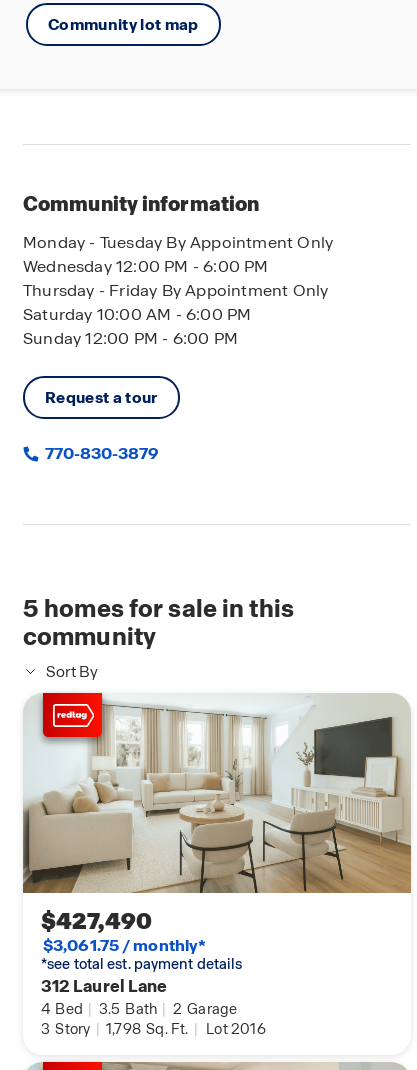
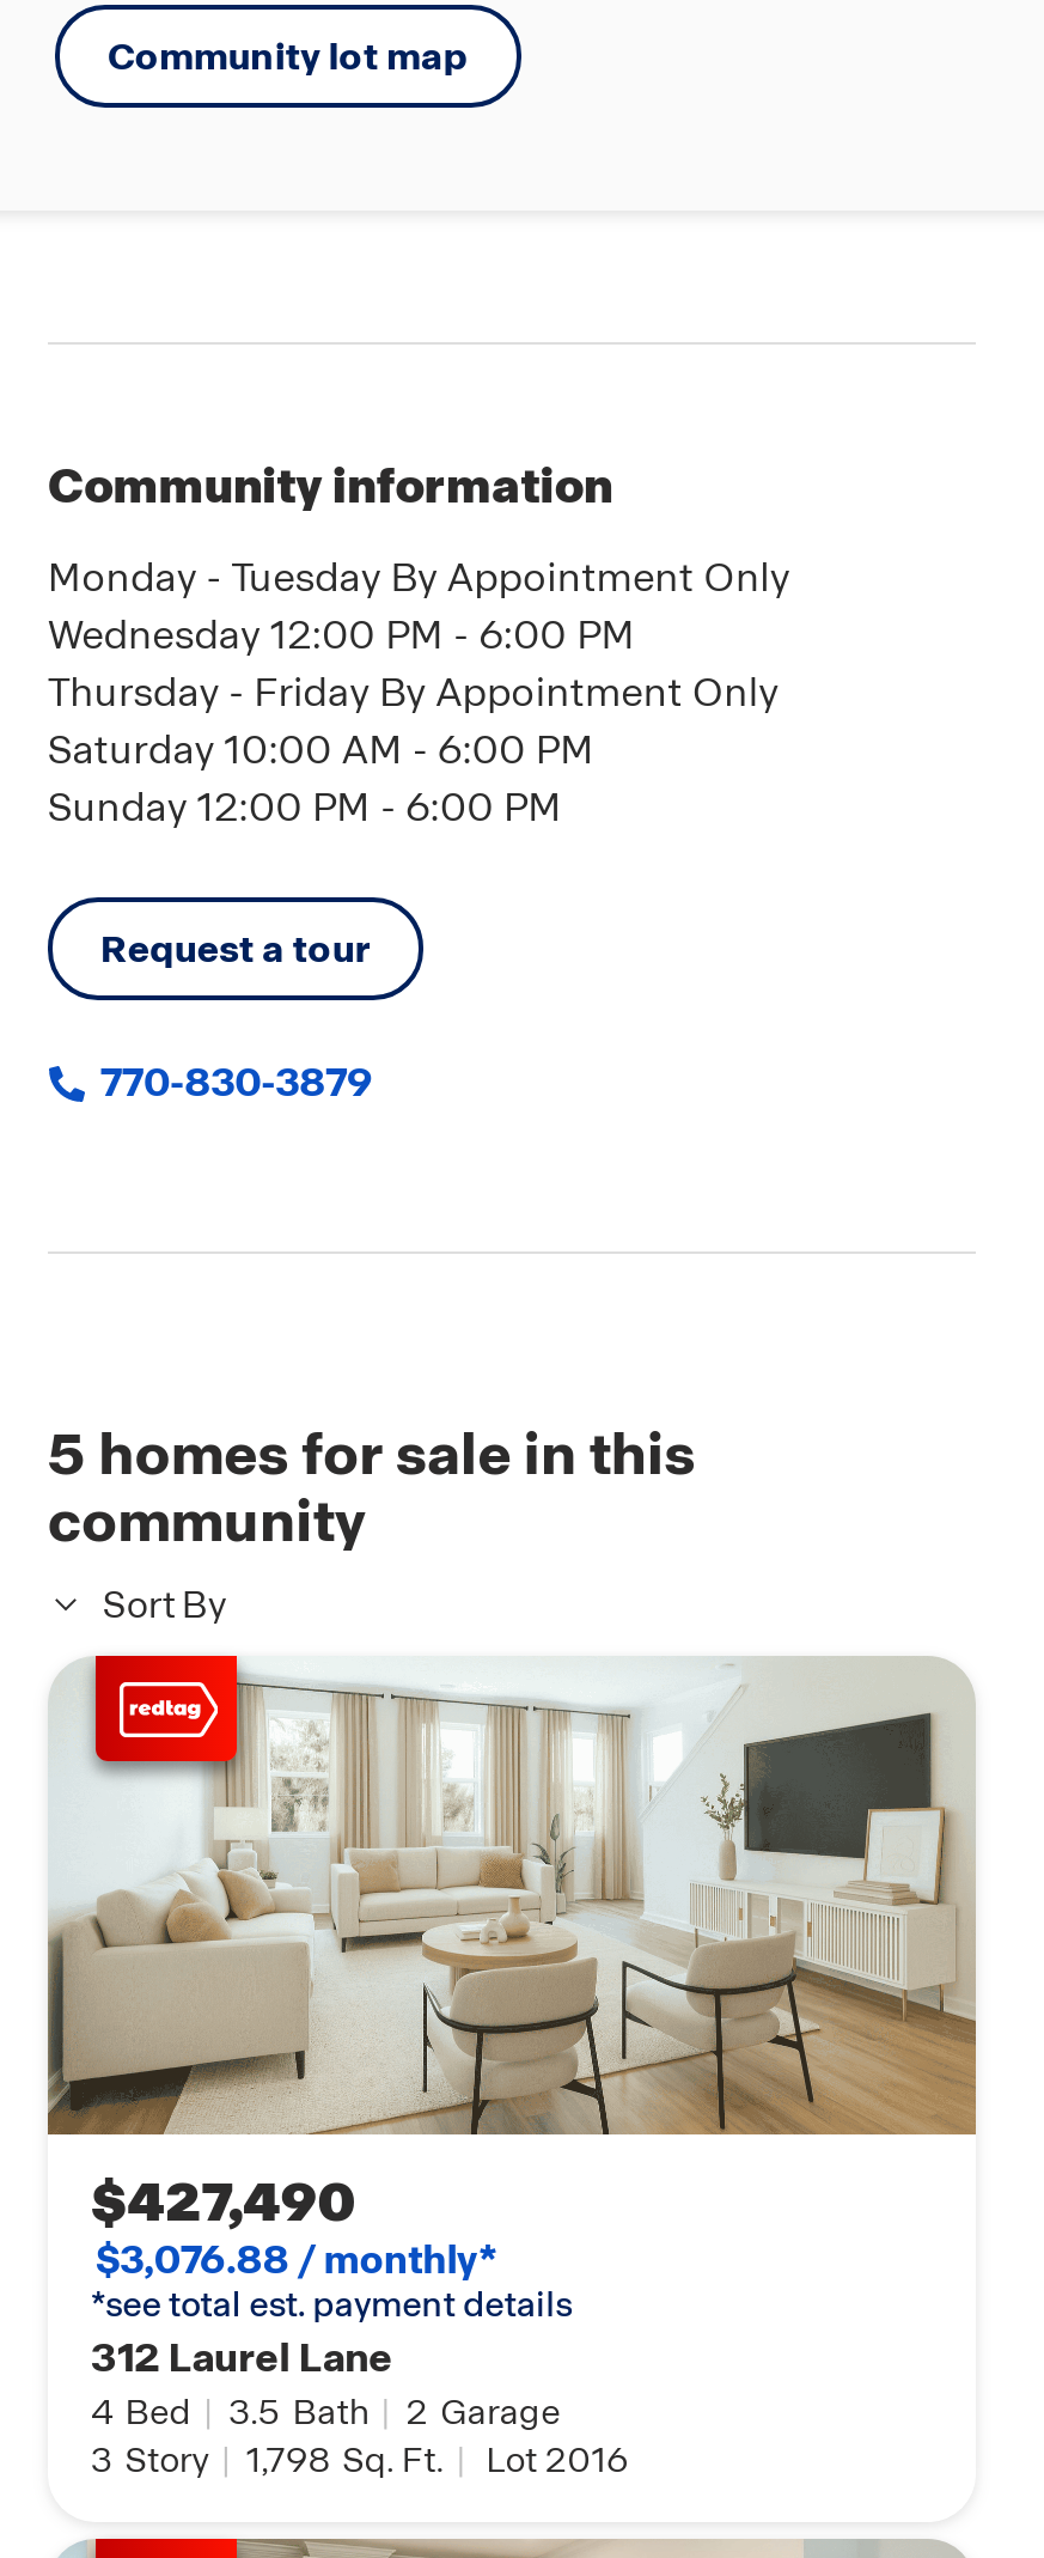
- $3,061.75 / monthly*
+ $3,076.88 / monthly*
